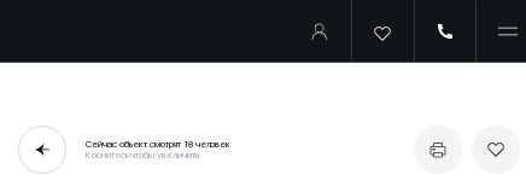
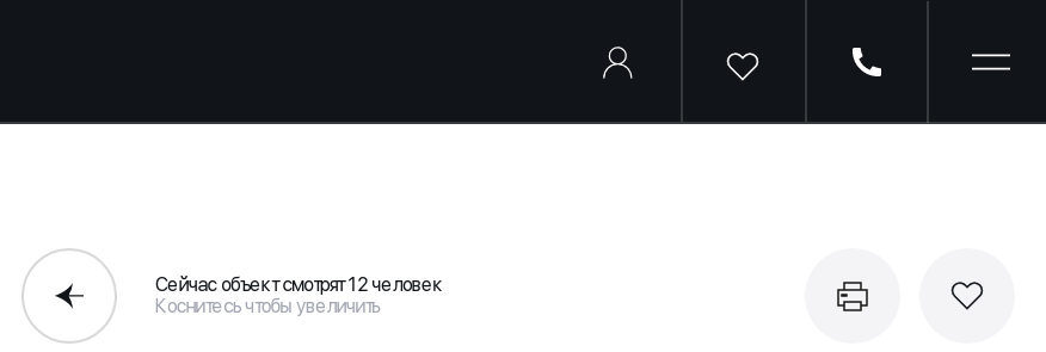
- Сейчас объект смотрят18 человек
+ Сейчас объект смотрят12 человек
